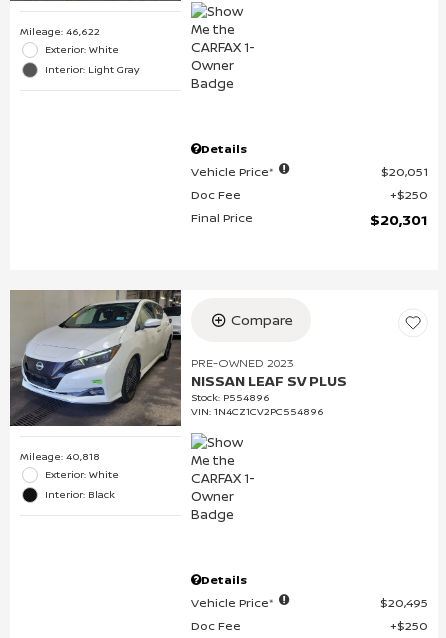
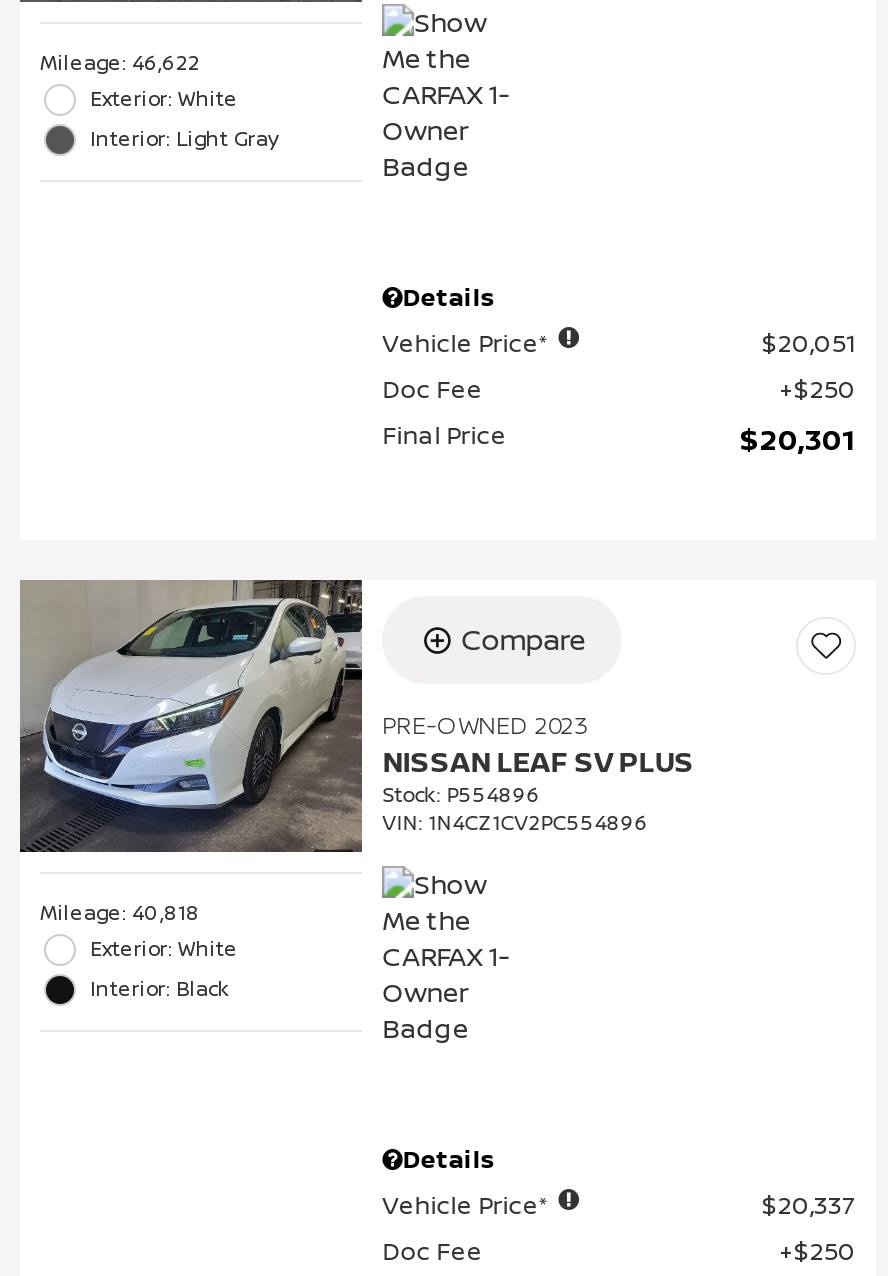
- $20,495
+ $20,337
